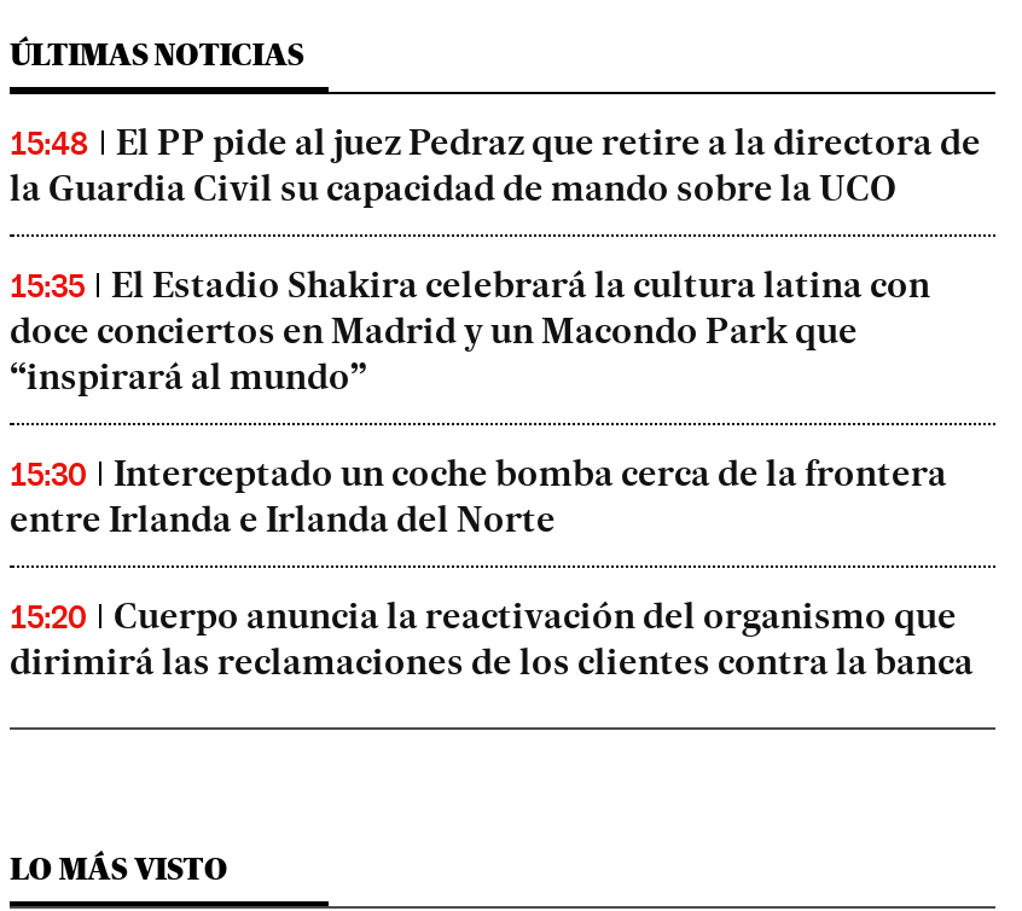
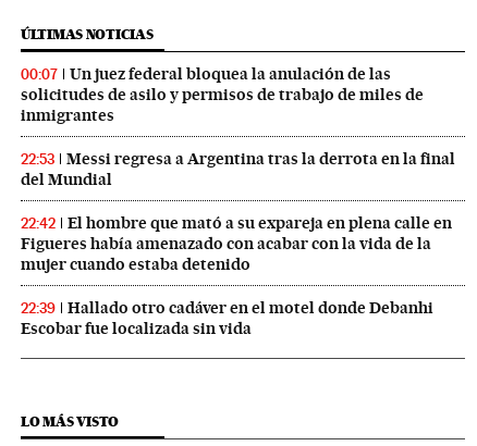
- 15:48
- El PP pide al juez Pedraz que retire a la directora de
- la Guardia Civil su capacidad de mando sobre la UCO
+ 00:07
+ Un juez federal bloquea la anulación de las
+ solicitudes de asilo y permisos de trabajo de miles de
+ inmigrantes

- 15:35
- El Estadio Shakira celebrará la cultura latina con
- doce conciertos en Madrid y un Macondo Park que
- “inspirará al mundo”
+ 22:53
+ Messi regresa a Argentina tras la derrota en la final
+ del Mundial

- 15:30
- Interceptado un coche bomba cerca de la frontera
- entre Irlanda e Irlanda del Norte
+ 22:42
+ El hombre que mató a su expareja en plena calle en
+ Figueres había amenazado con acabar con la vida de la
+ mujer cuando estaba detenido

- 15:20
- Cuerpo anuncia la reactivación del organismo que
- dirimirá las reclamaciones de los clientes contra la banca
+ 22:39
+ Hallado otro cadáver en el motel donde Debanhi
+ Escobar fue localizada sin vida
